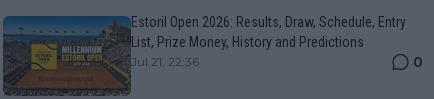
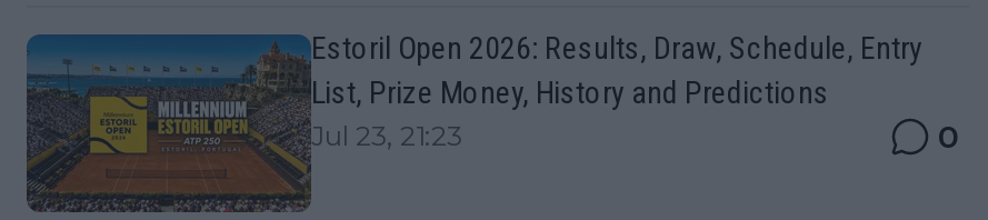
- Jul 21, 22:36
+ Jul 23, 21:23
